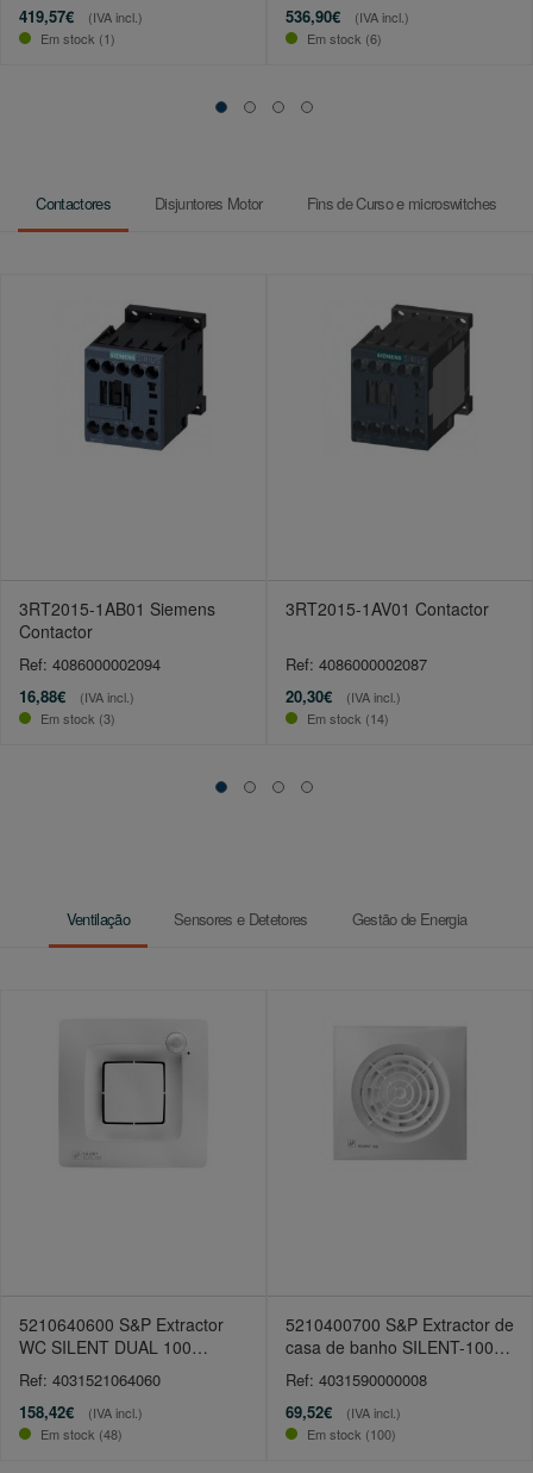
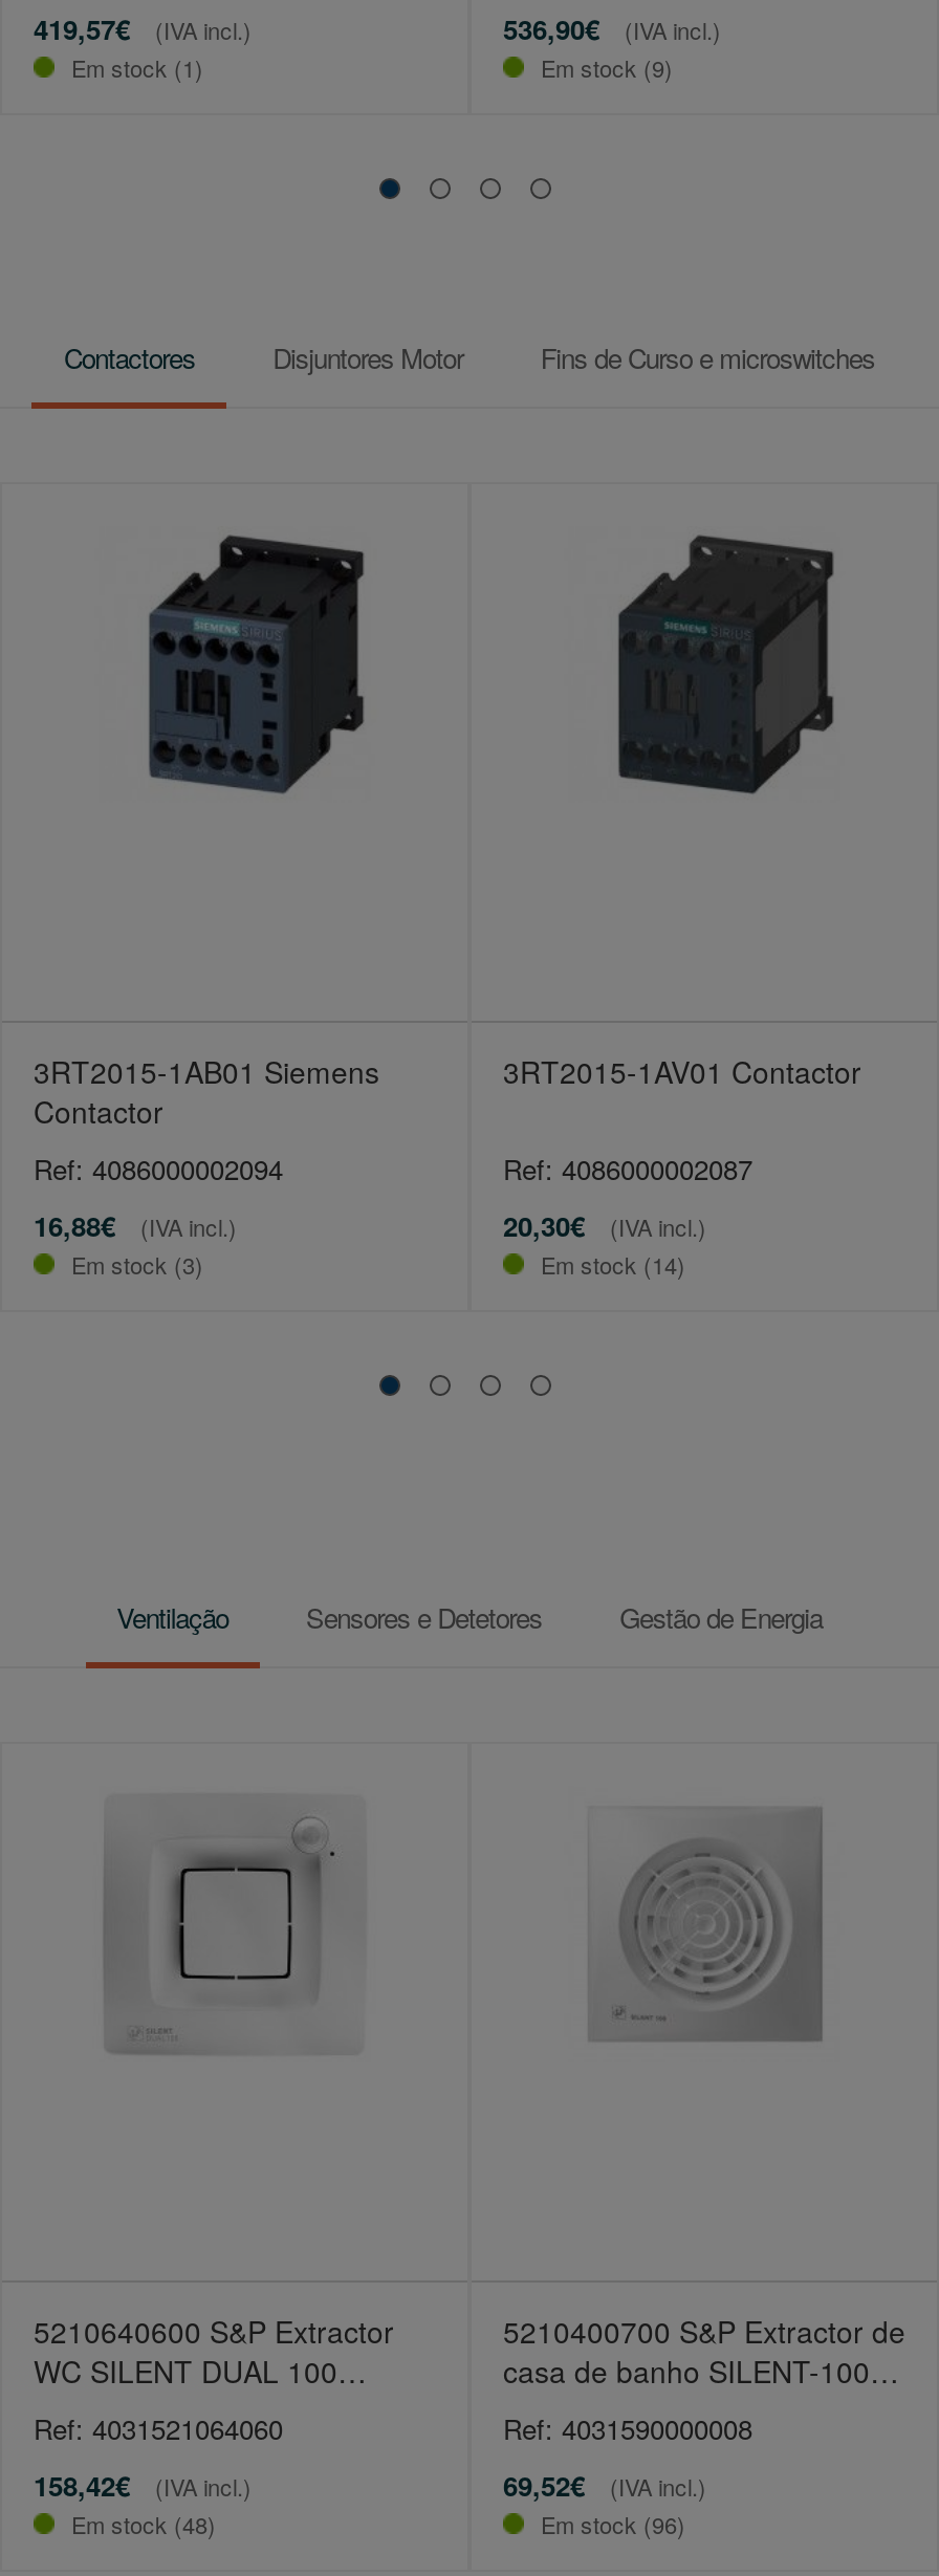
- Em stock (6)
+ Em stock (9)

- Em stock (100)
+ Em stock (96)
